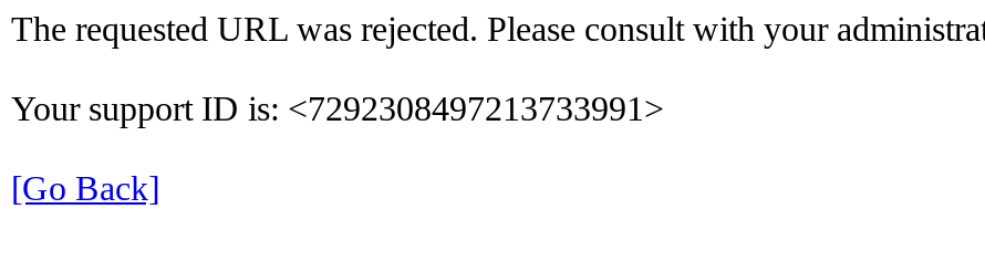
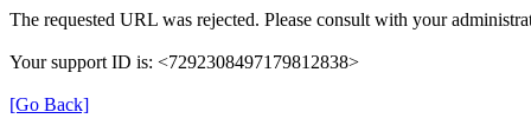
- Your support ID is: <7292308497213733991>
+ Your support ID is: <7292308497179812838>
